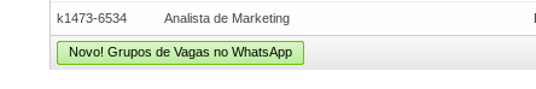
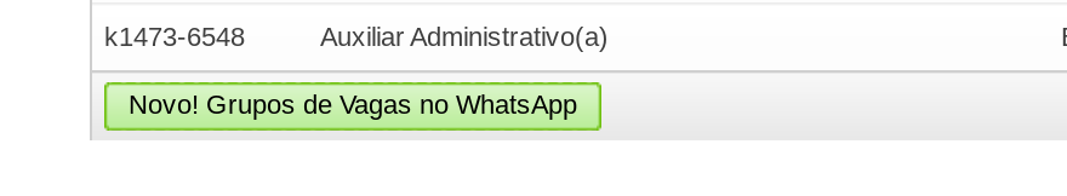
- k1473-6534
- Analista de Marketing
+ k1473-6548
+ Auxiliar Administrativo(a)
